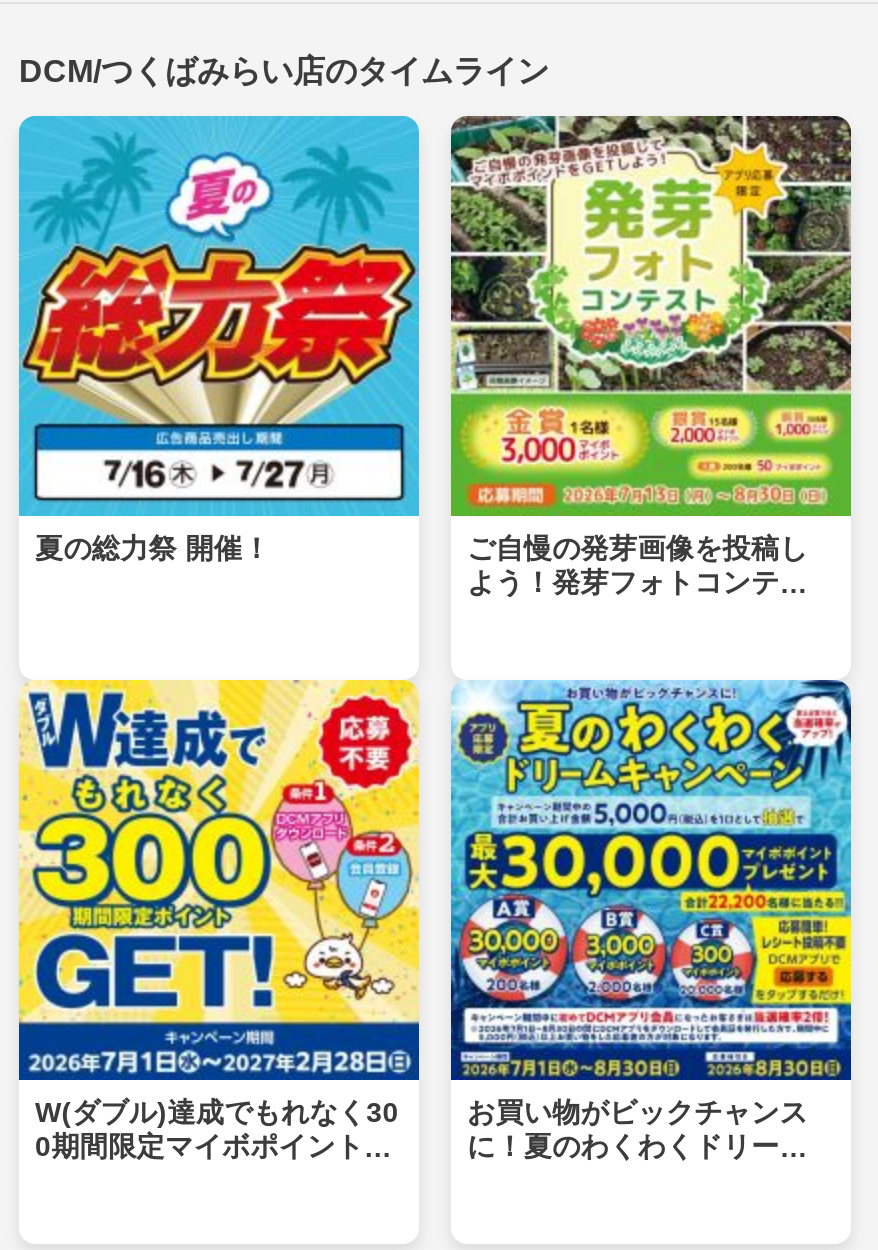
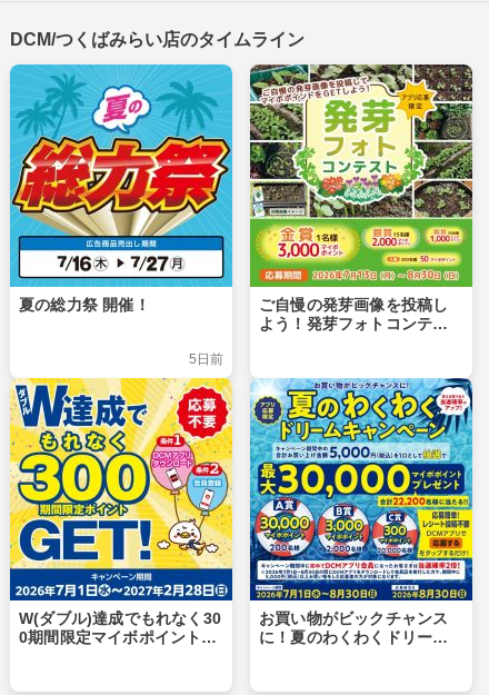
+ 5日前
